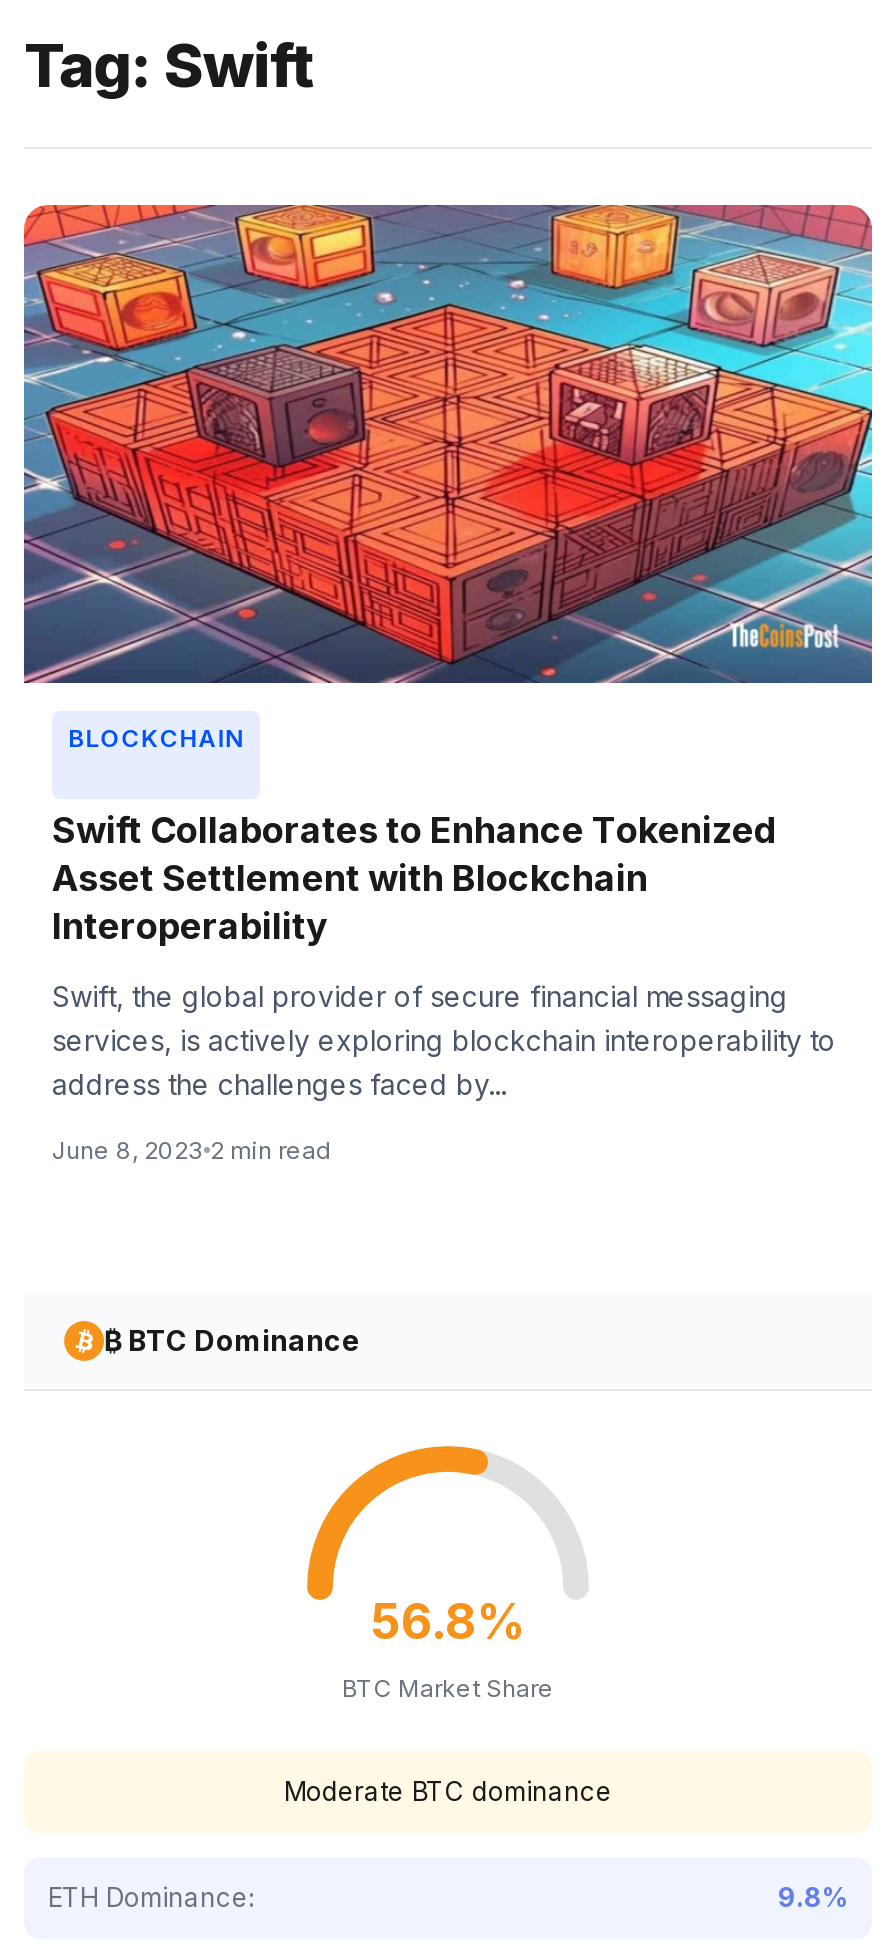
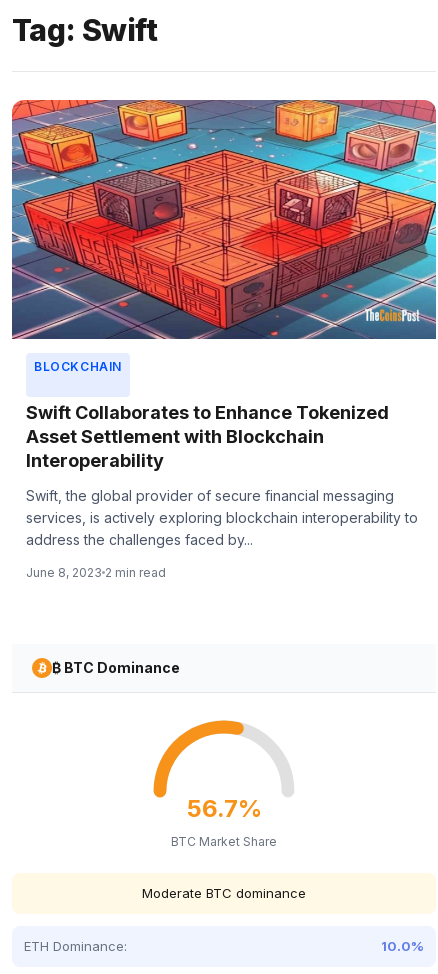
- 56.8%
+ 56.7%

- 9.8%
+ 10.0%
